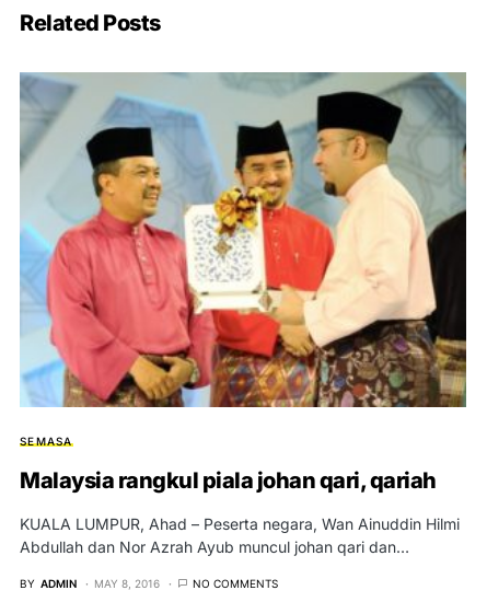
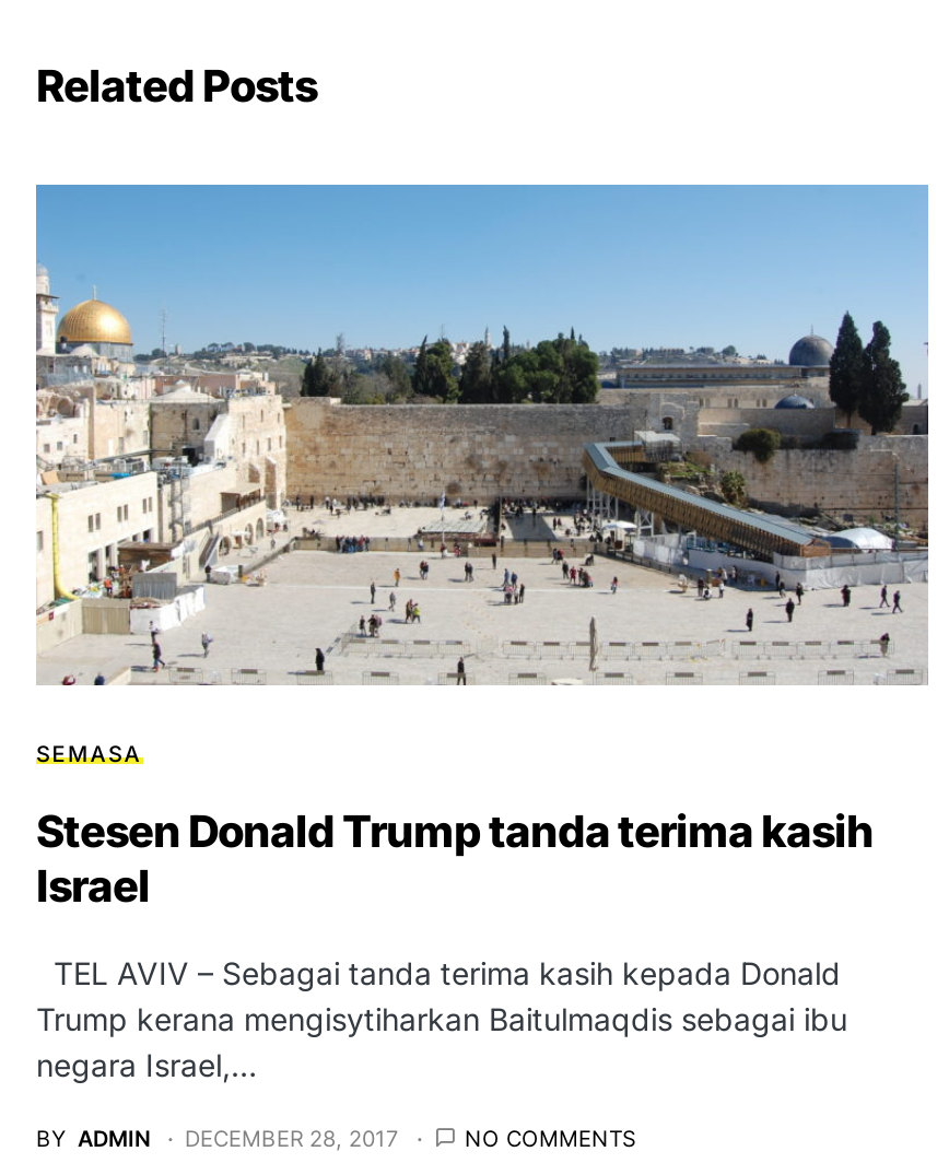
- [image]
+ [image]

moved up: SEMASA

- Malaysia rangkul piala johan qari, qariah
+ Stesen Donald Trump tanda terima kasih
+ Israel

- KUALA LUMPUR, Ahad – Peserta negara, Wan Ainuddin Hilmi
- Abdullah dan Nor Azrah Ayub muncul johan qari dan…
+ TEL AVIV – Sebagai tanda terima kasih kepada Donald
+ Trump kerana mengisytiharkan Baitulmaqdis sebagai ibu
+ negara Israel,…

- BY ADMIN MAY 8, 2016
+ BY ADMIN DECEMBER 28, 2017
